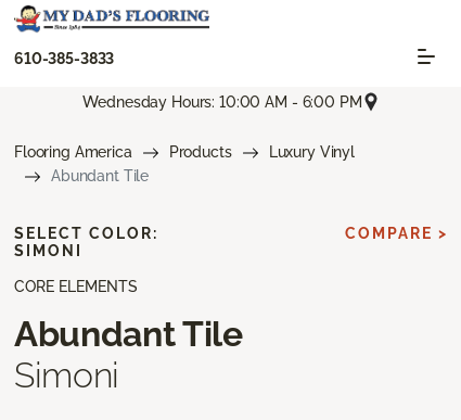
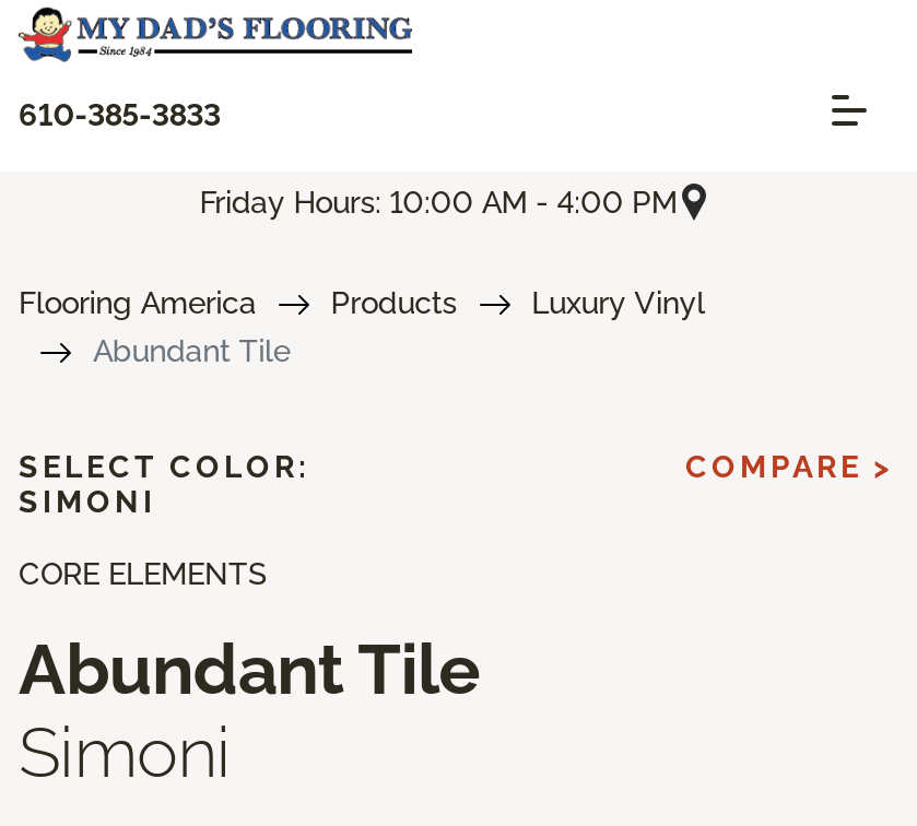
- Wednesday Hours: 10:00 AM - 6:00 PM
+ Friday Hours: 10:00 AM - 4:00 PM
